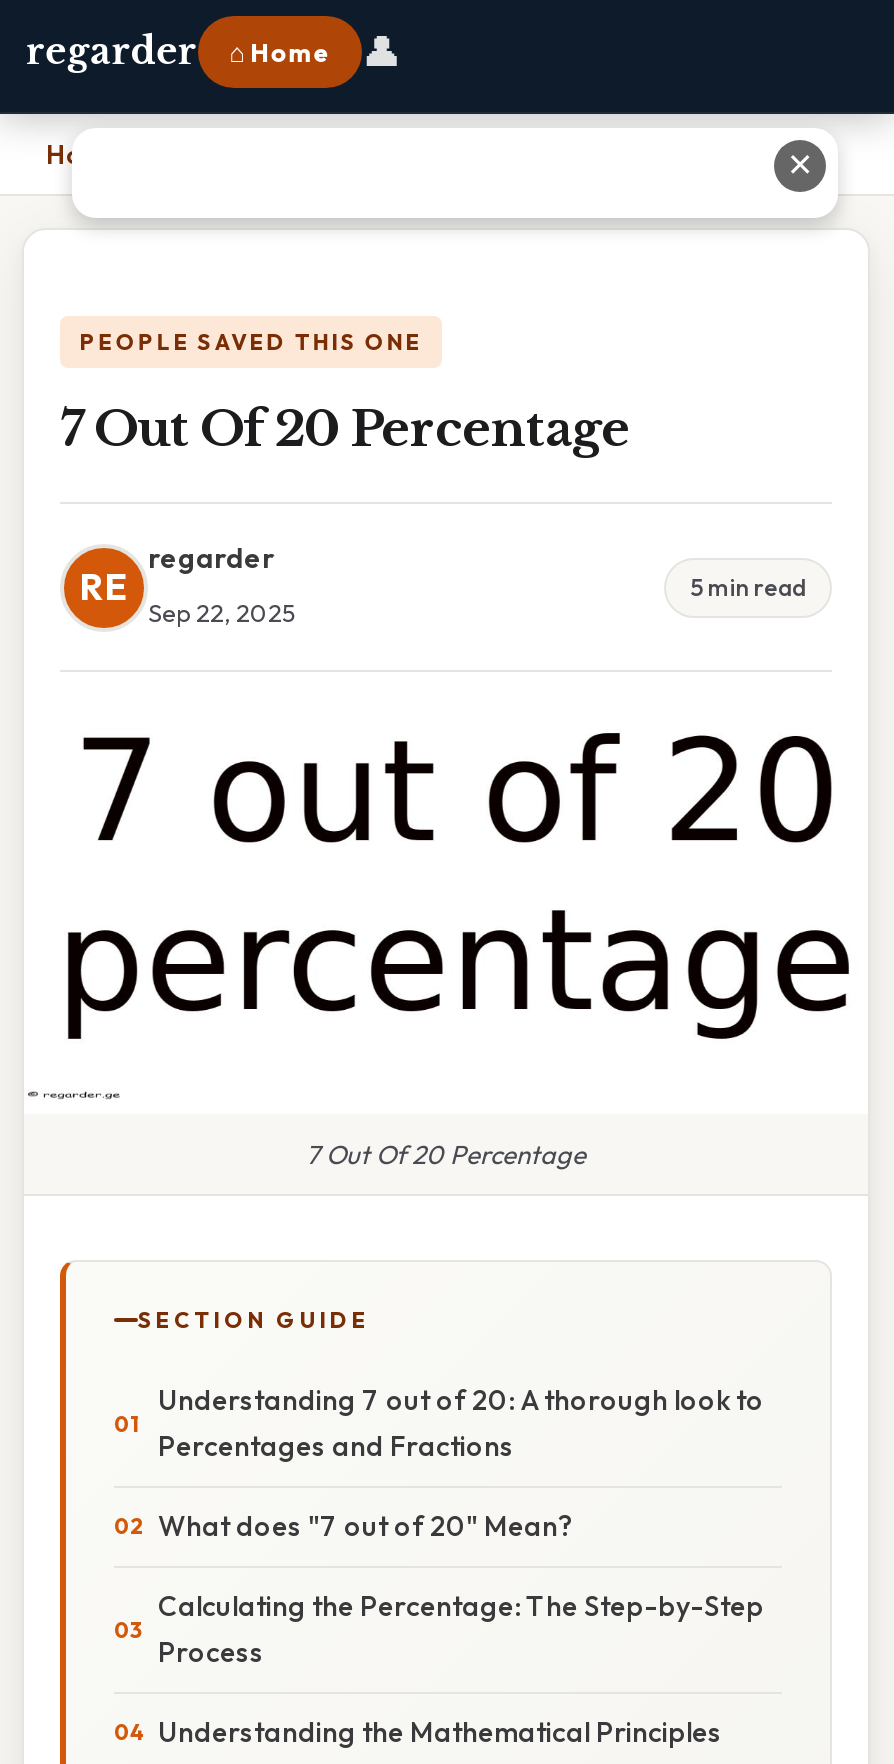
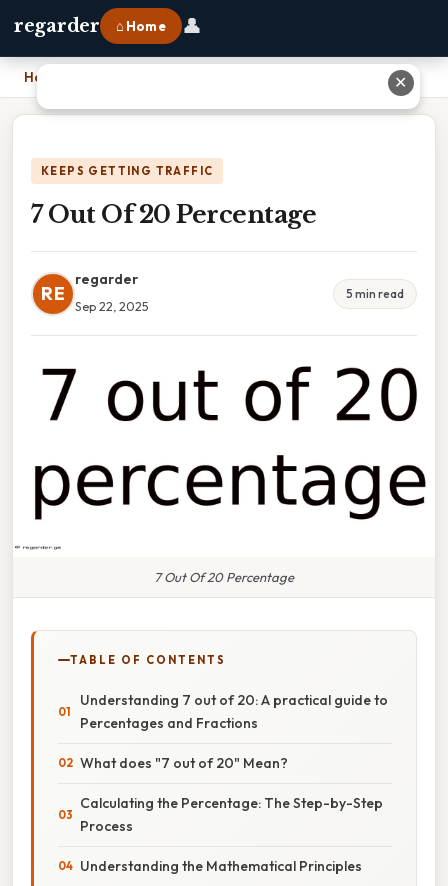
- PEOPLE SAVED THIS ONE
+ KEEPS GETTING TRAFFIC

- SECTION GUIDE
+ TABLE OF CONTENTS

- Understanding 7 out of 20: A thorough look to
+ Understanding 7 out of 20: A practical guide to
